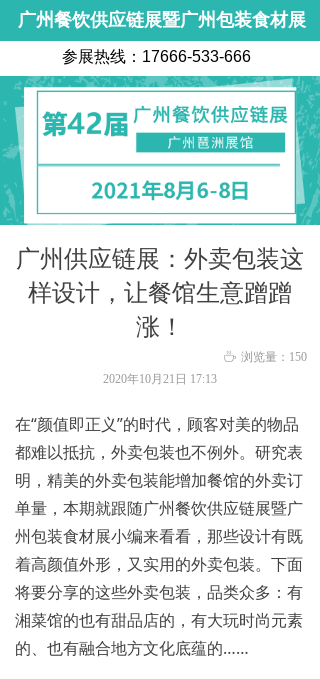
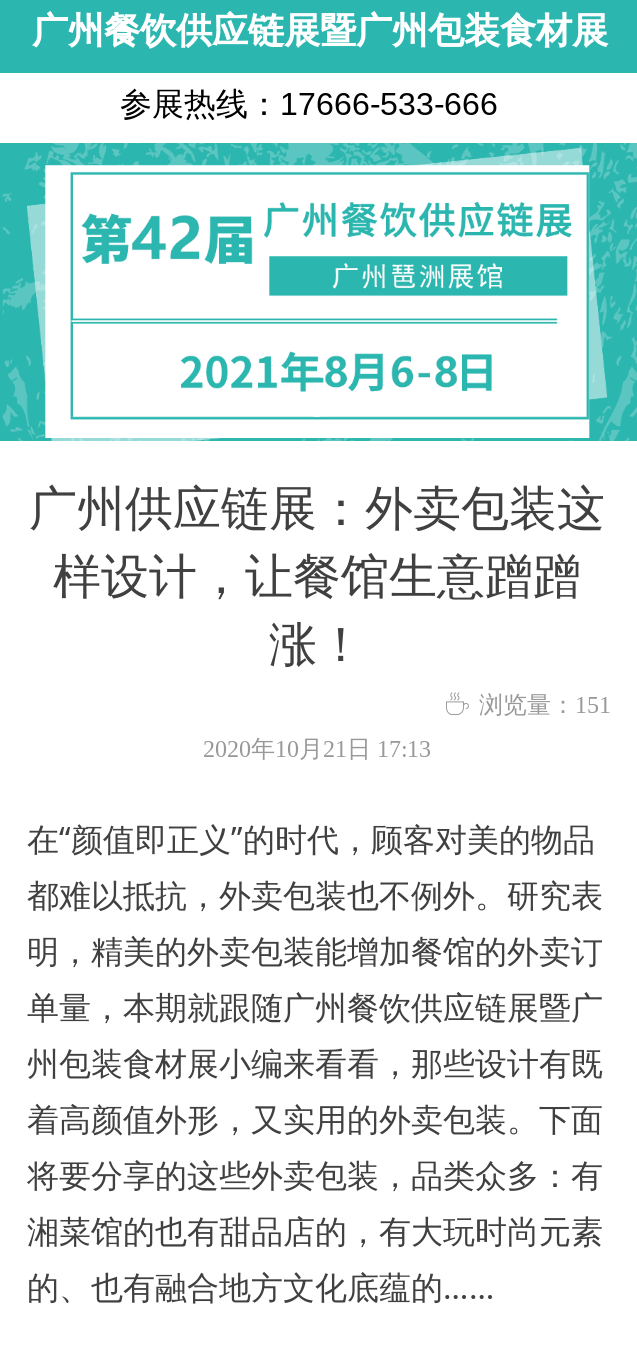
- ꄘ 浏览量：150
+ ꄘ 浏览量：151
